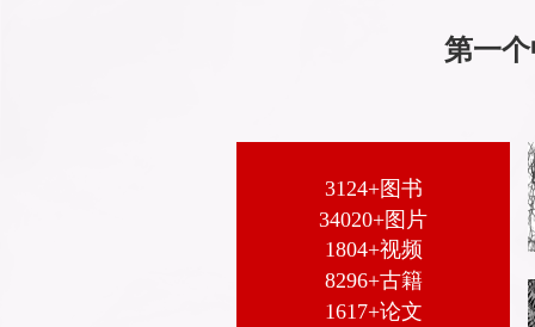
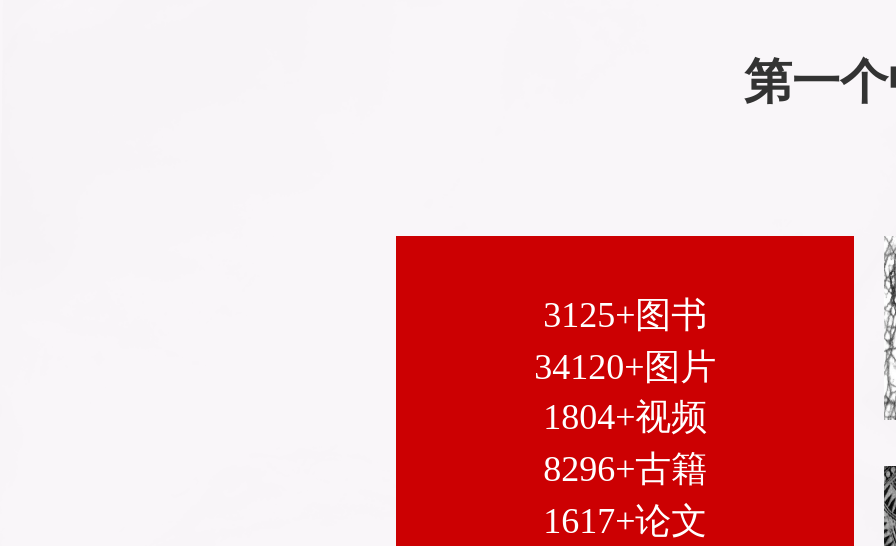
- 3124+图书
+ 3125+图书

- 34020+图片
+ 34120+图片
